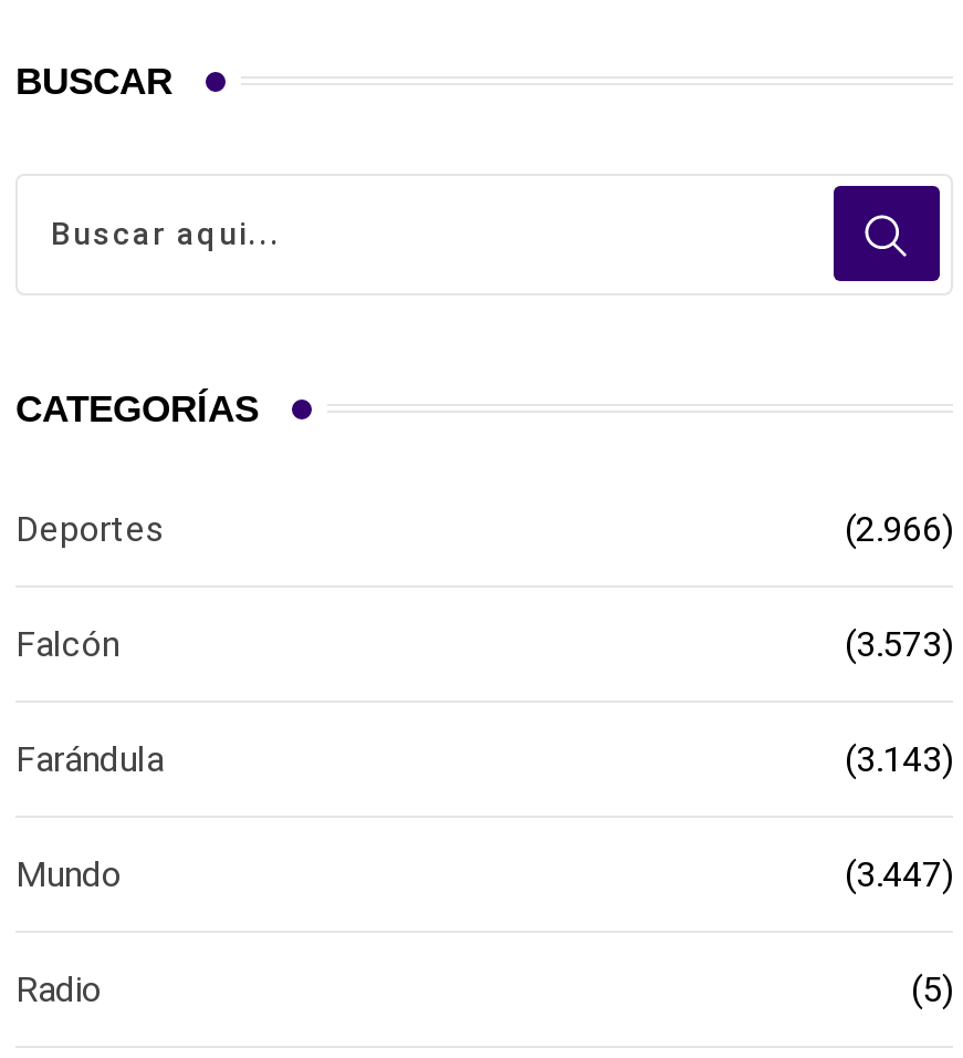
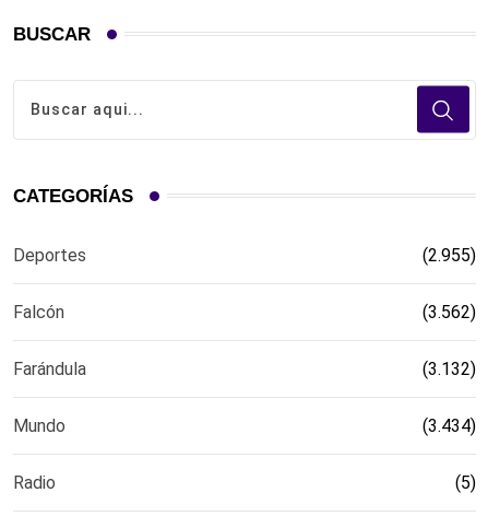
- (2.966)
+ (2.955)

- (3.573)
+ (3.562)

- (3.143)
+ (3.132)

- (3.447)
+ (3.434)
